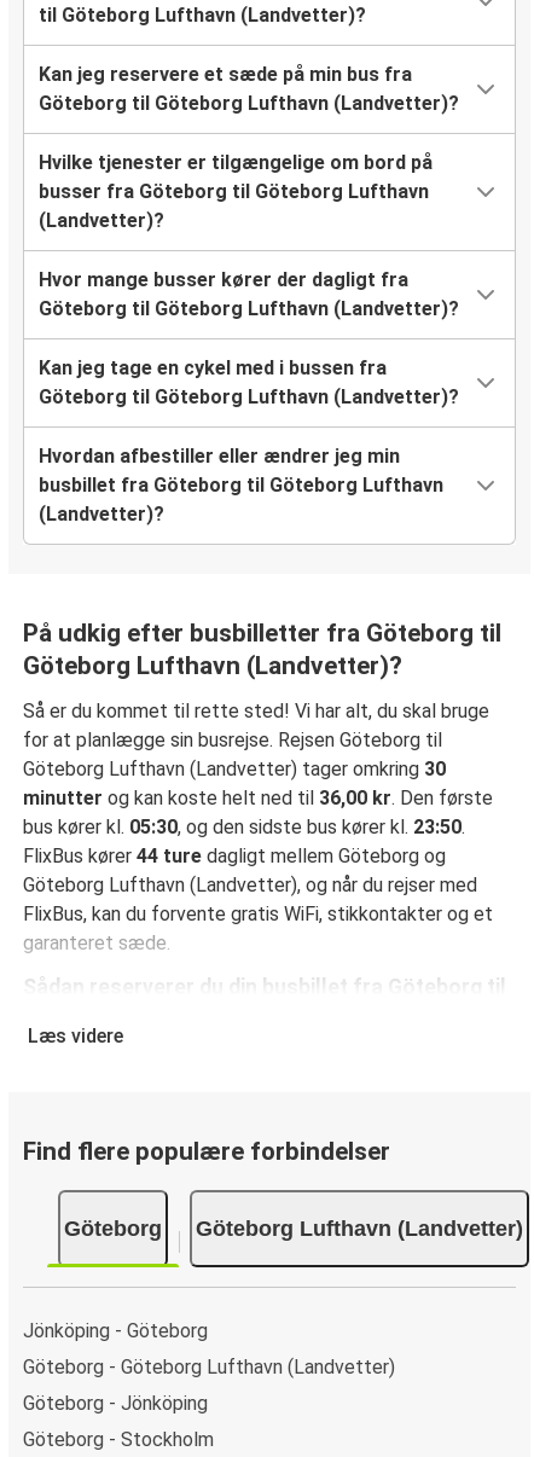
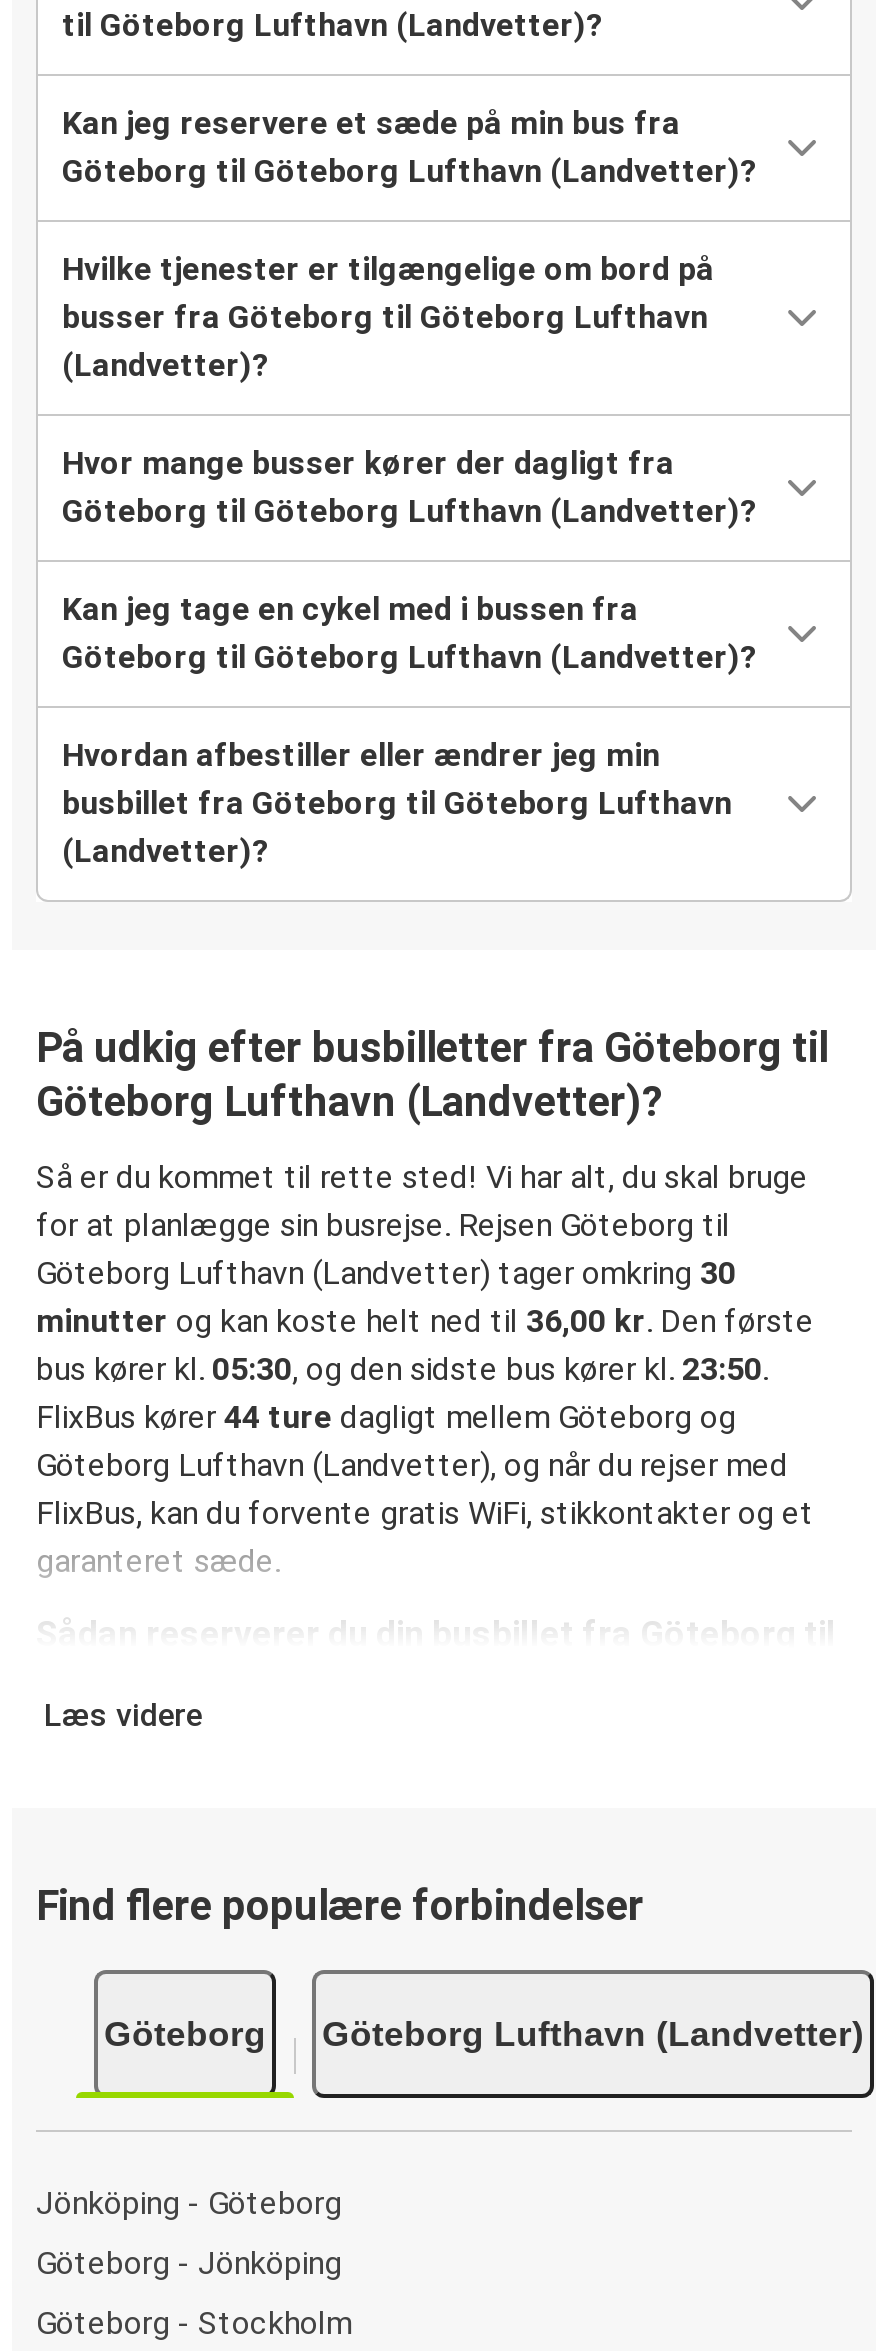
- Göteborg - Göteborg Lufthavn (Landvetter)
